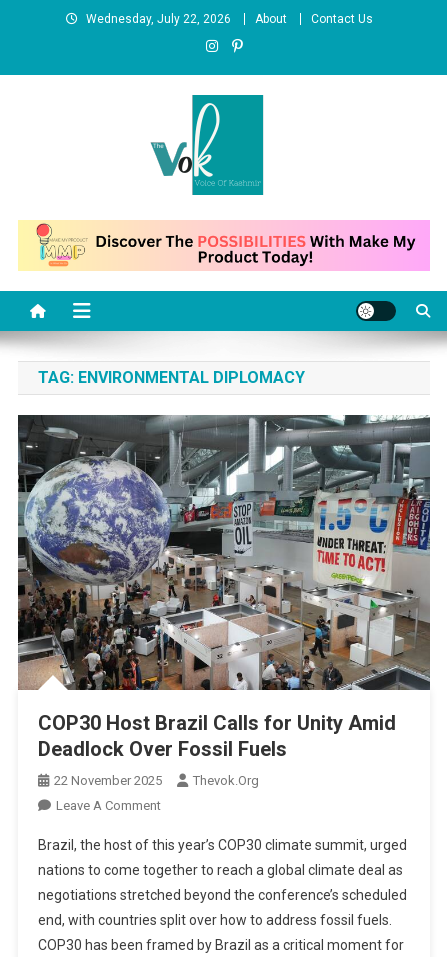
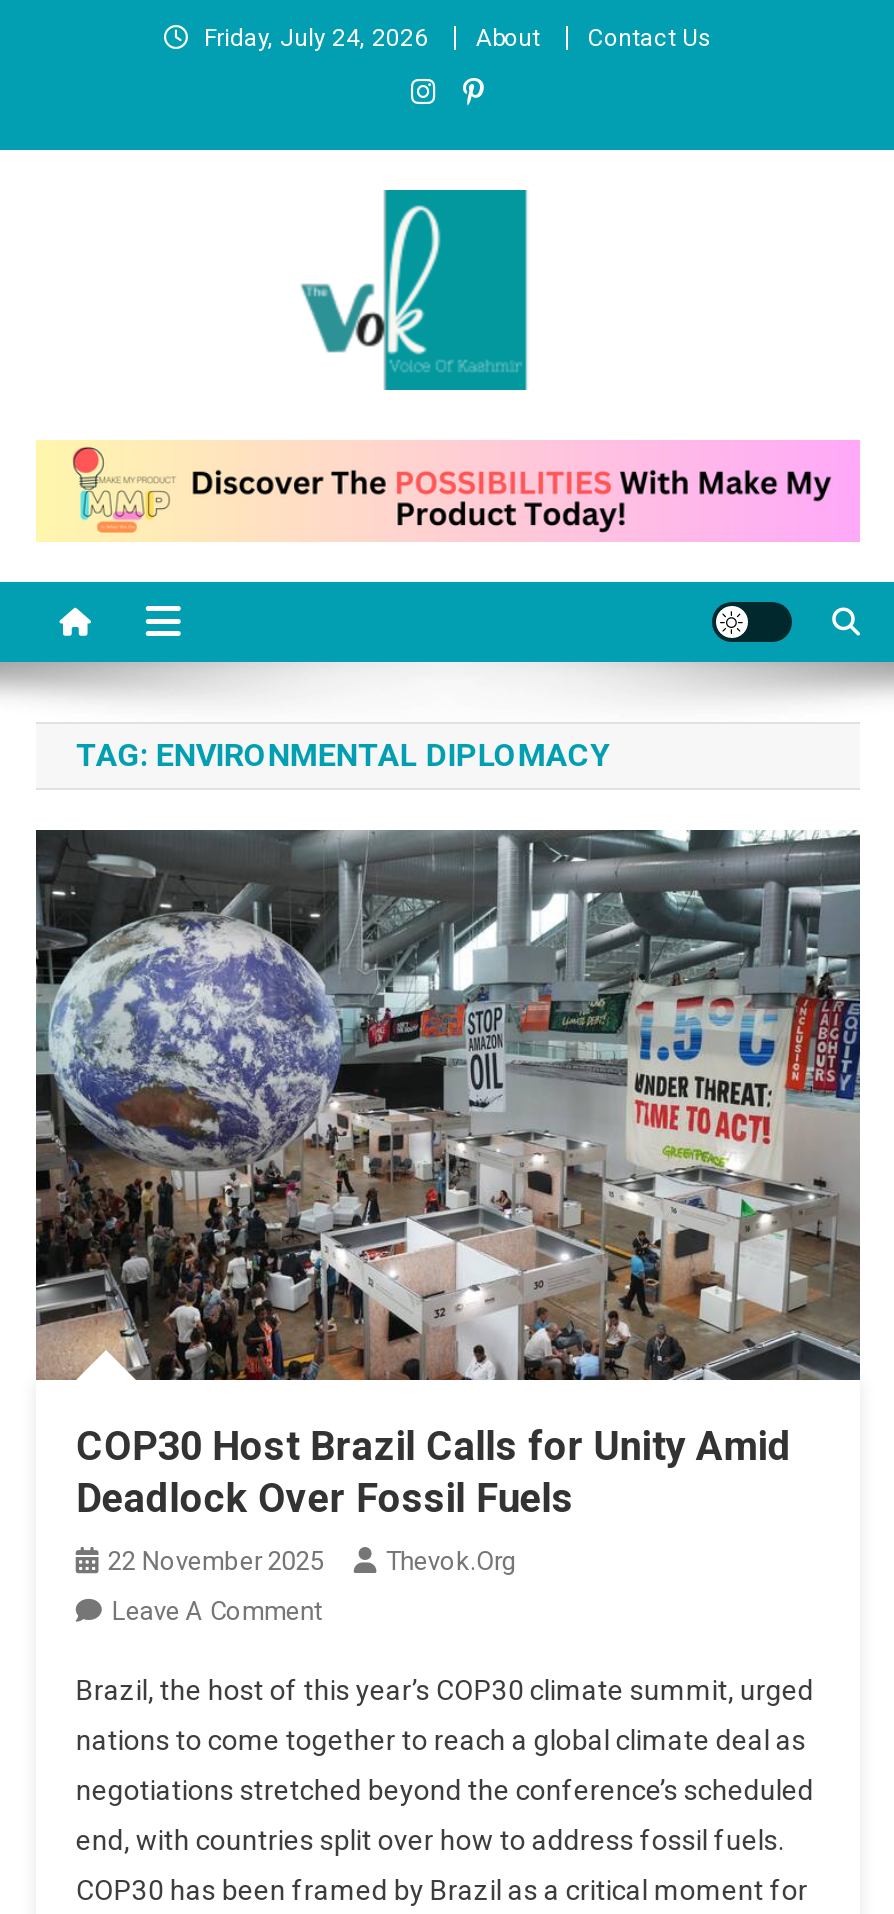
- Wednesday, July 22, 2026
+ Friday, July 24, 2026
